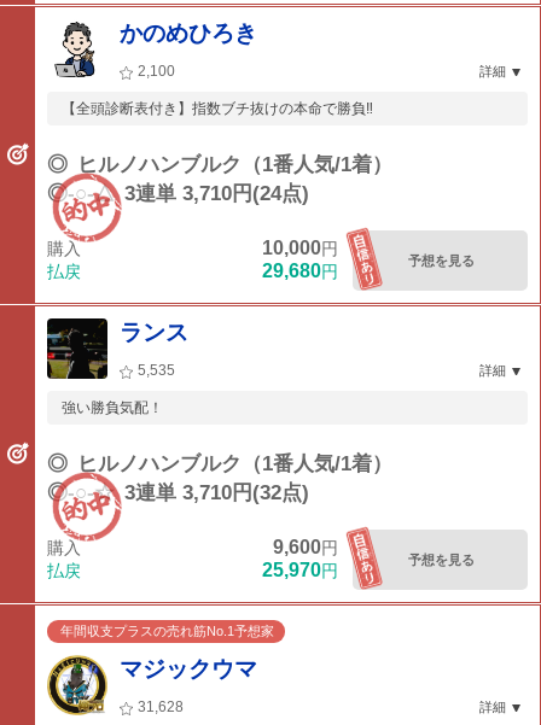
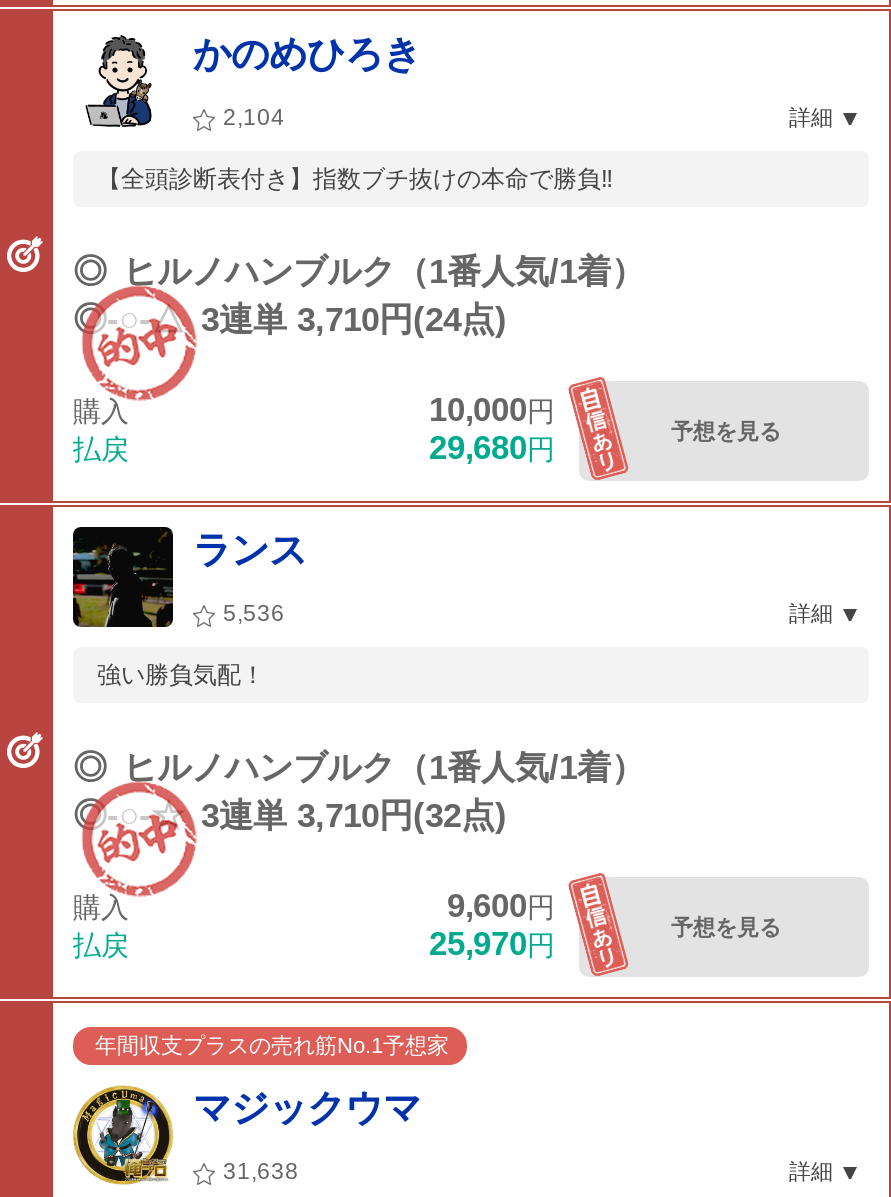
- 2,100
+ 2,104

- 5,535
+ 5,536

- 31,628
+ 31,638
